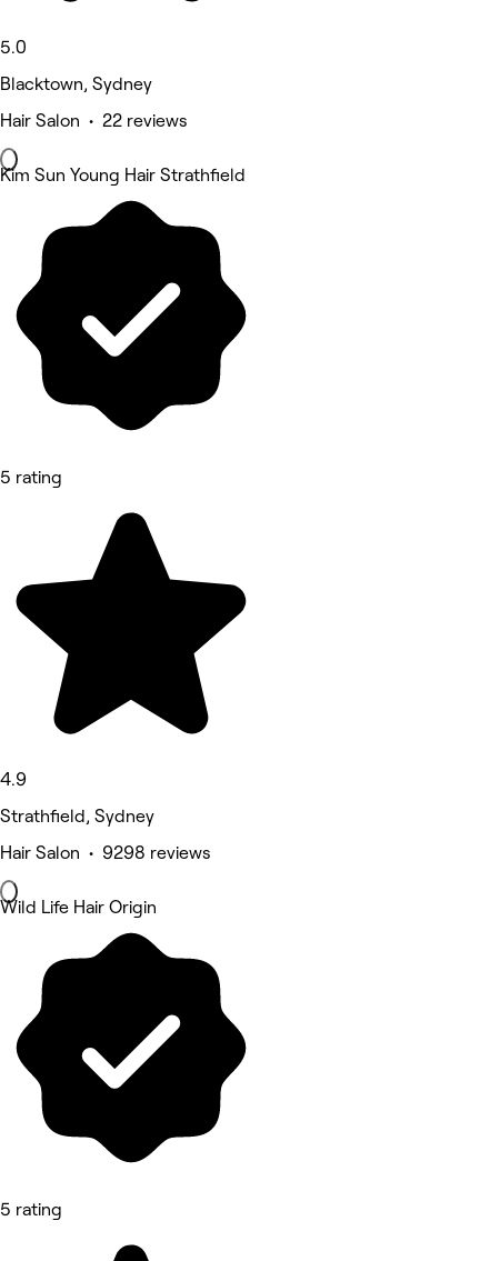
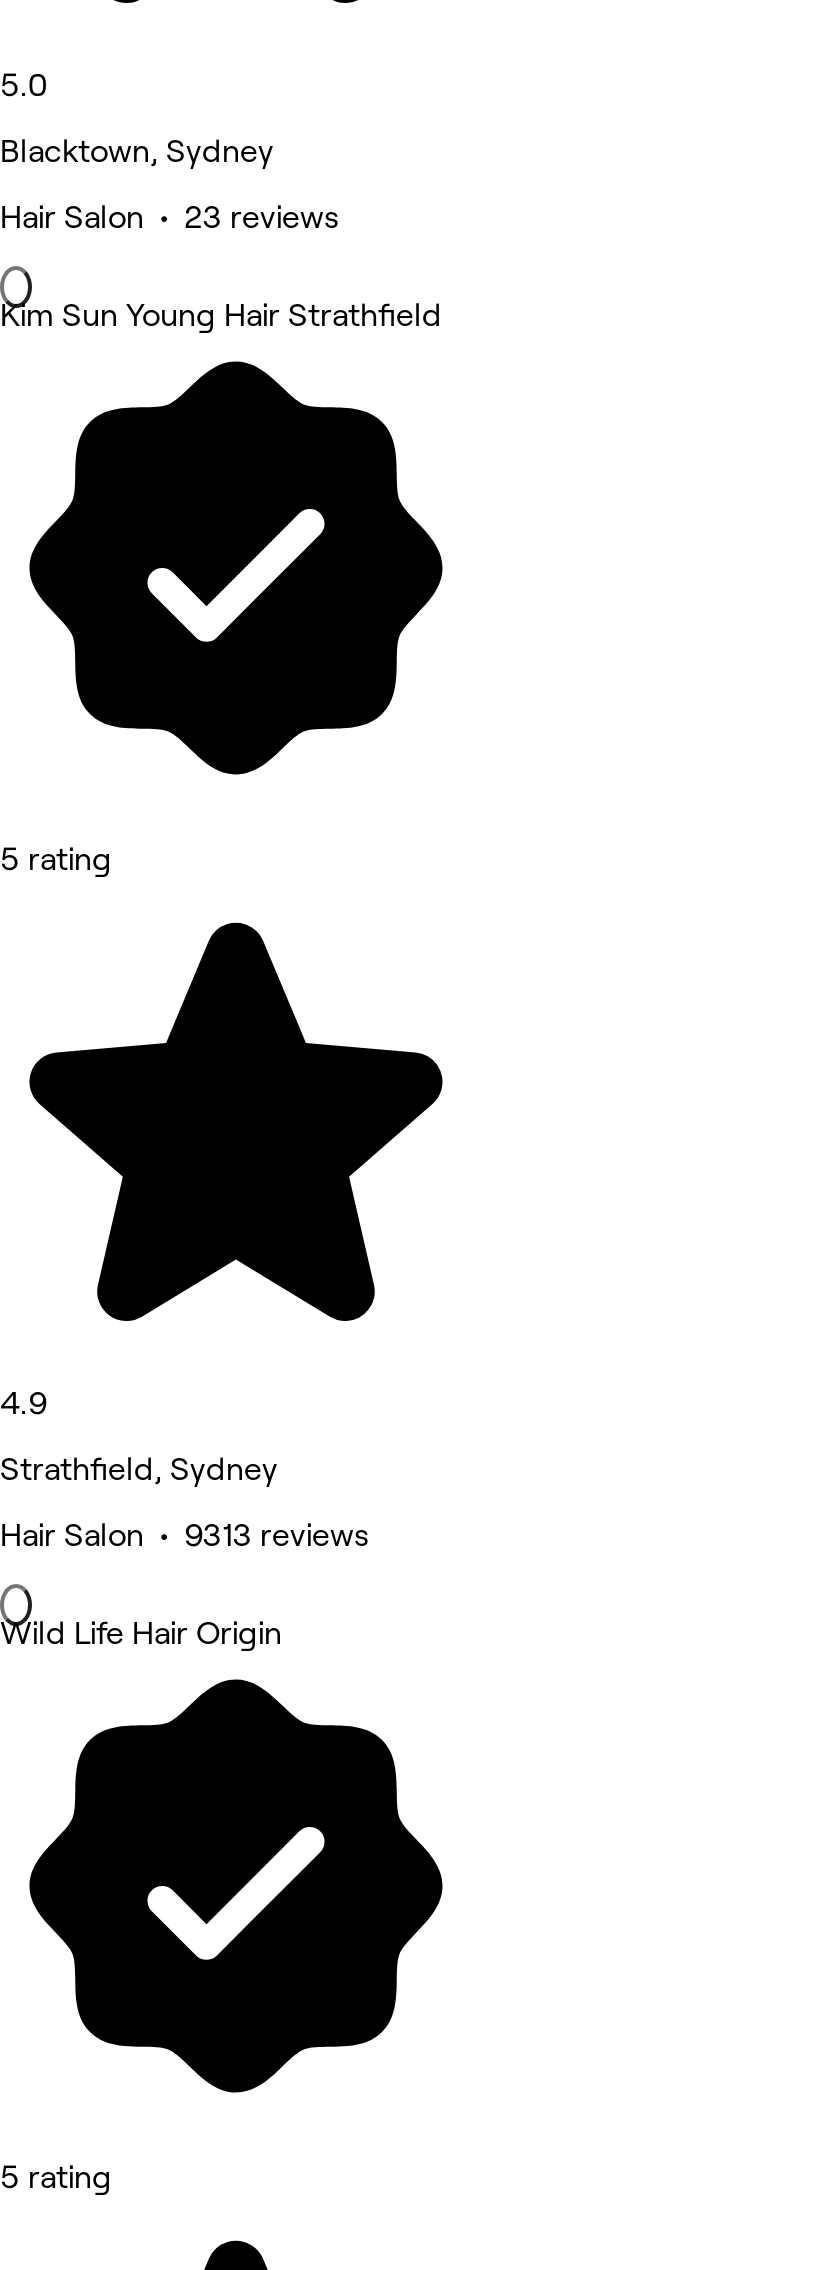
- Hair Salon • 22 reviews
+ Hair Salon • 23 reviews

- Hair Salon • 9298 reviews
+ Hair Salon • 9313 reviews
